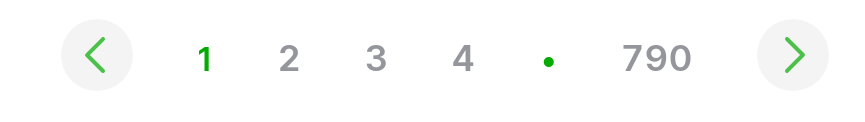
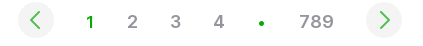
- 790
+ 789
